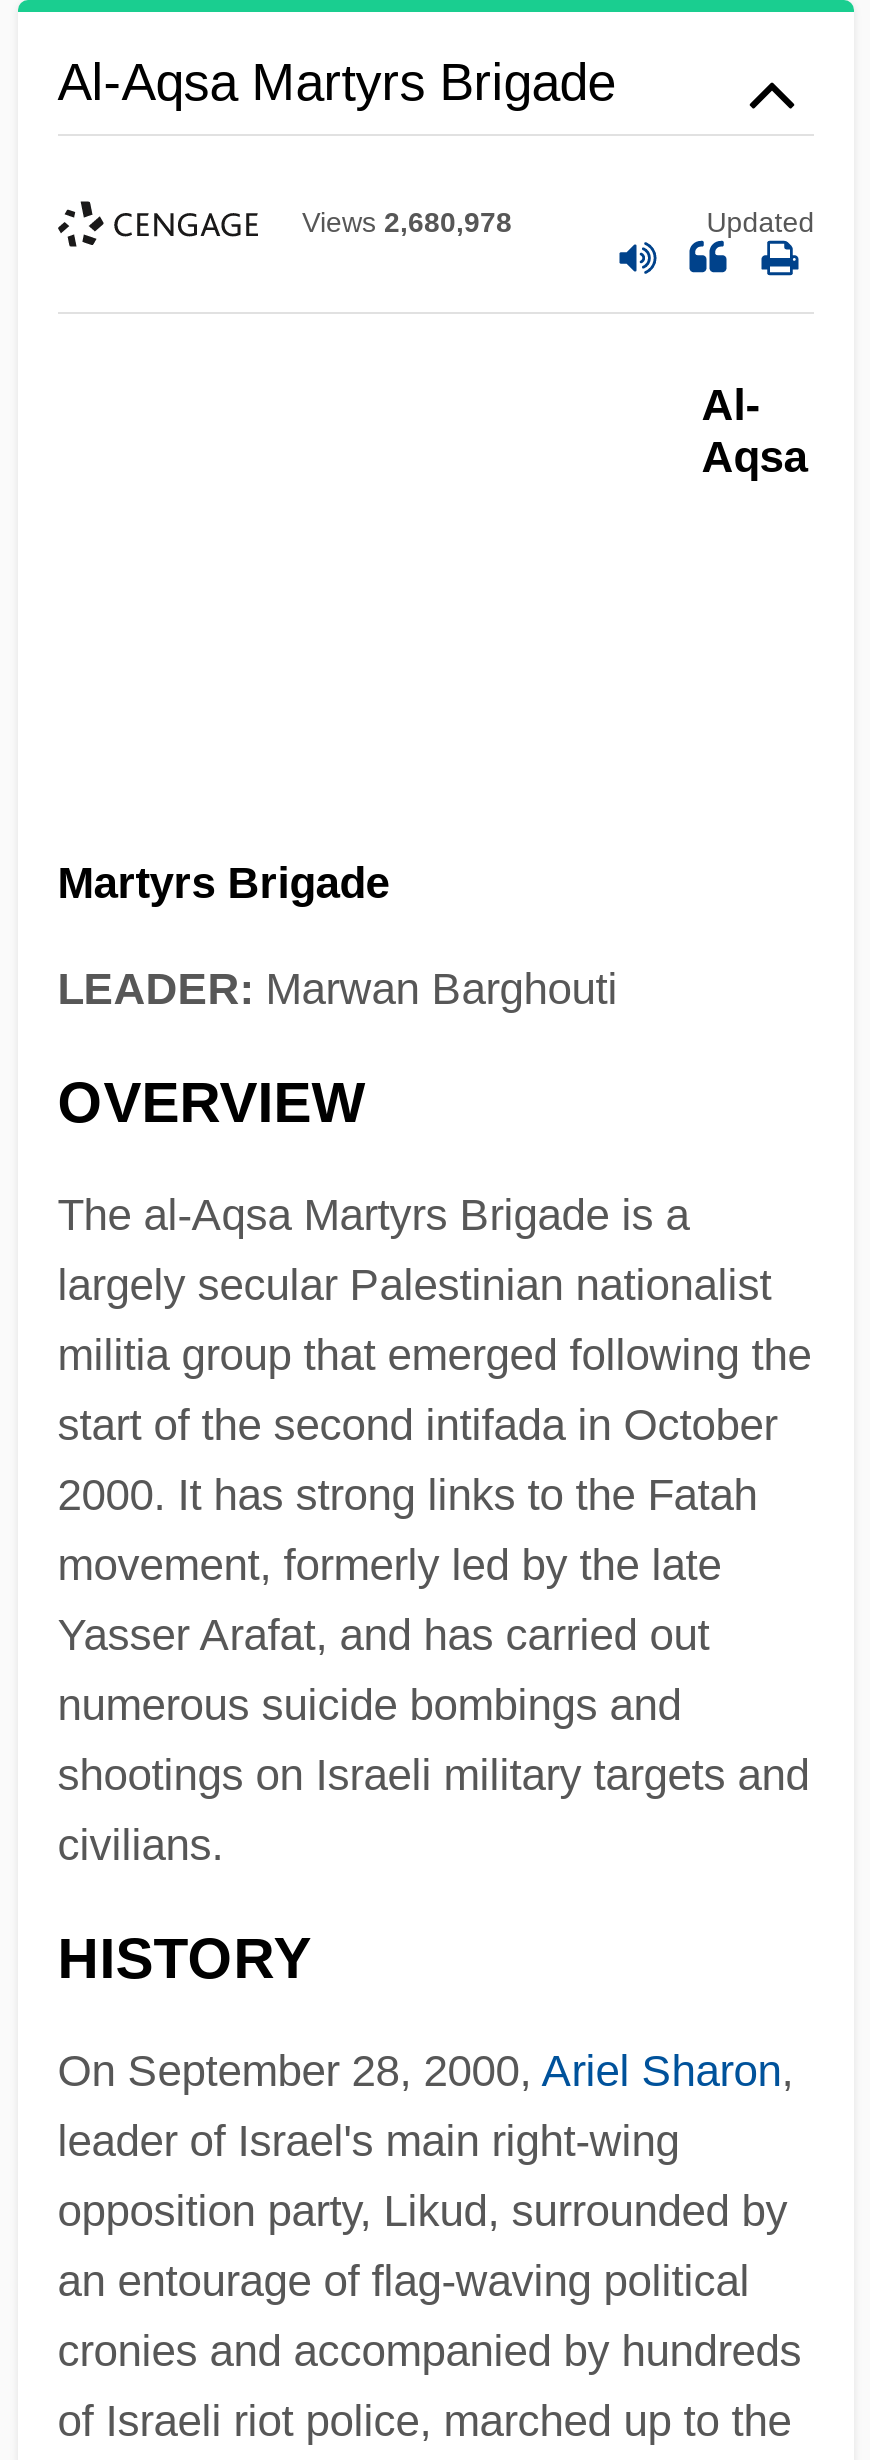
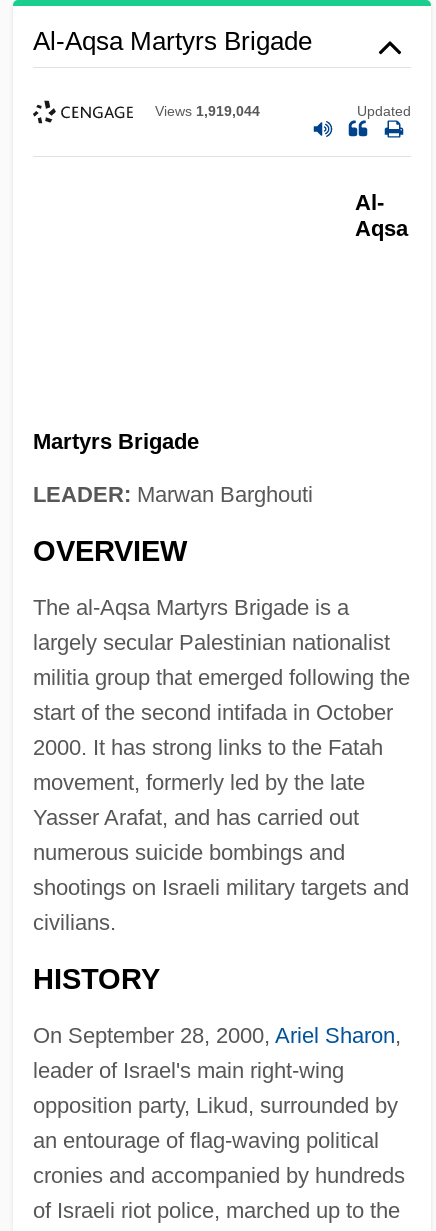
- Views 2,680,978
+ Views 1,919,044
